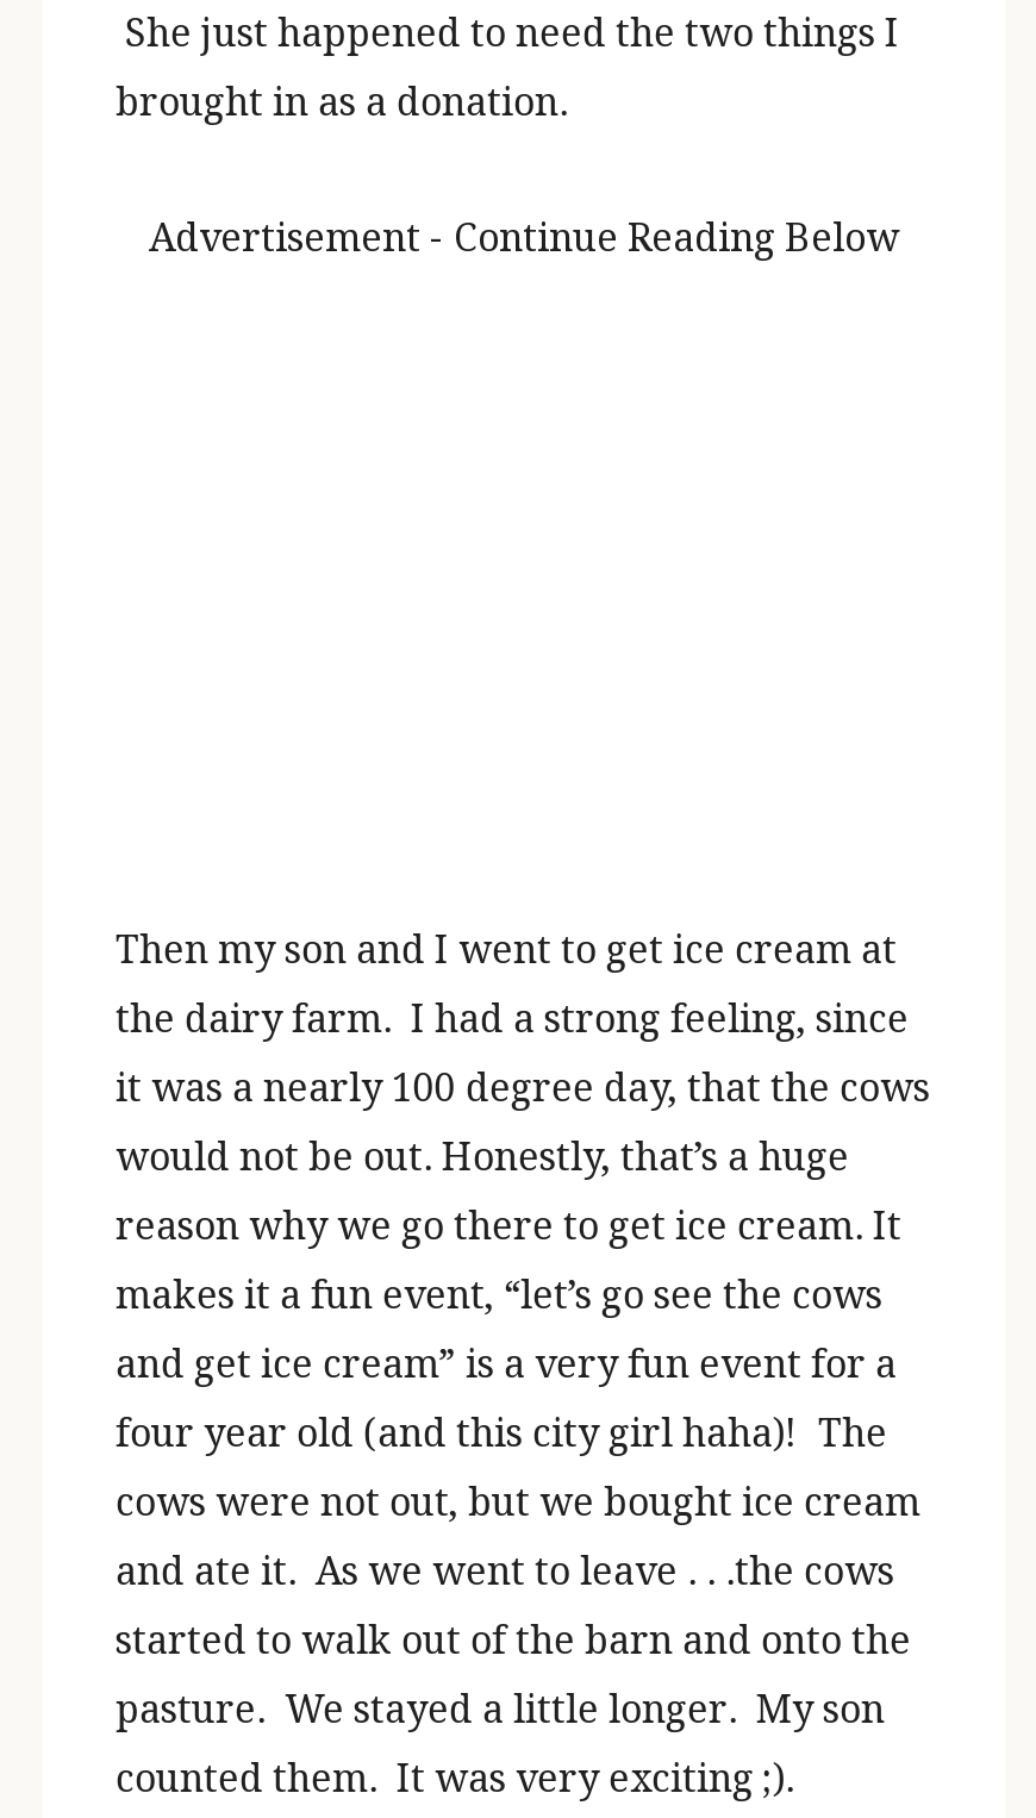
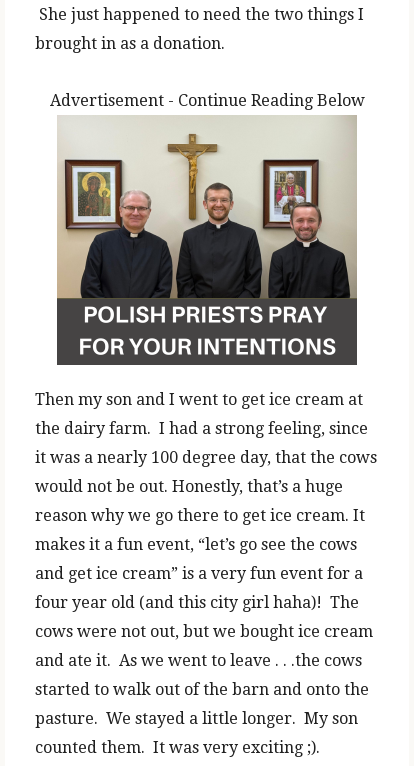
+ [image]
